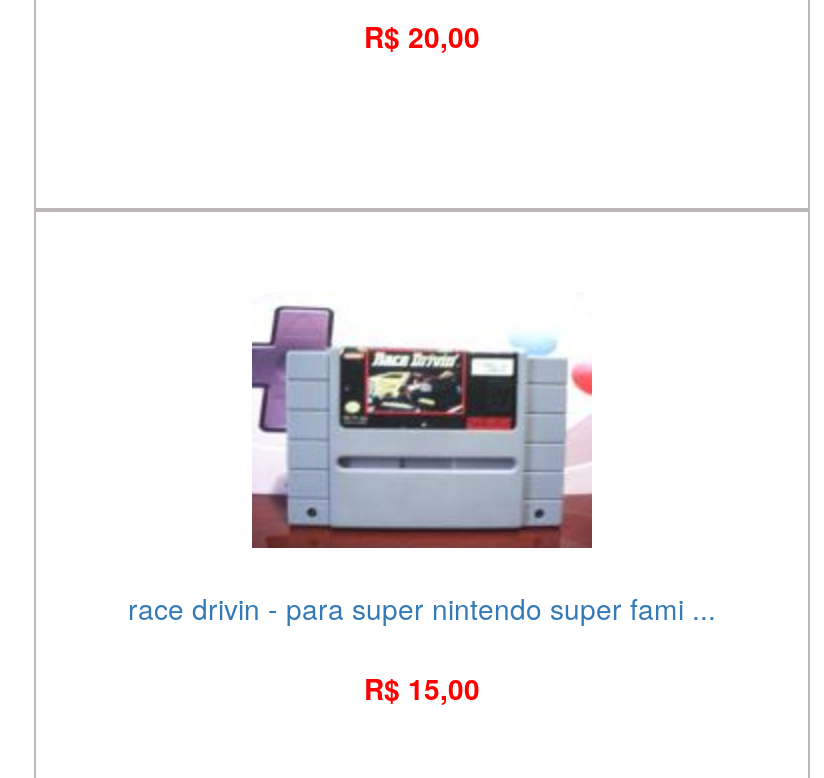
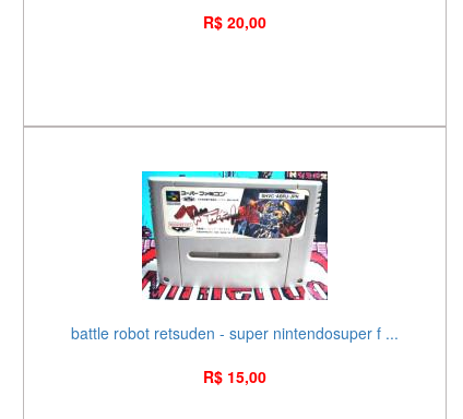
- [image]
- race drivin - para super nintendo super fami ...
+ [image]
+ battle robot retsuden - super nintendosuper f ...
